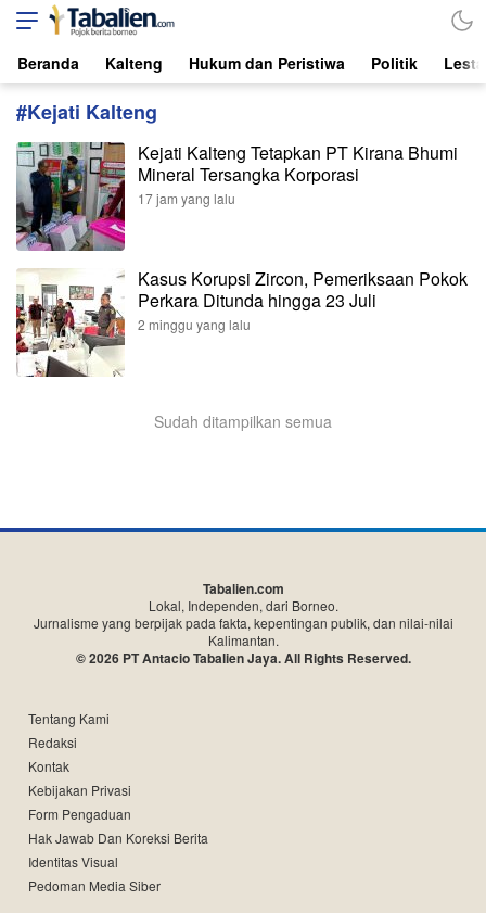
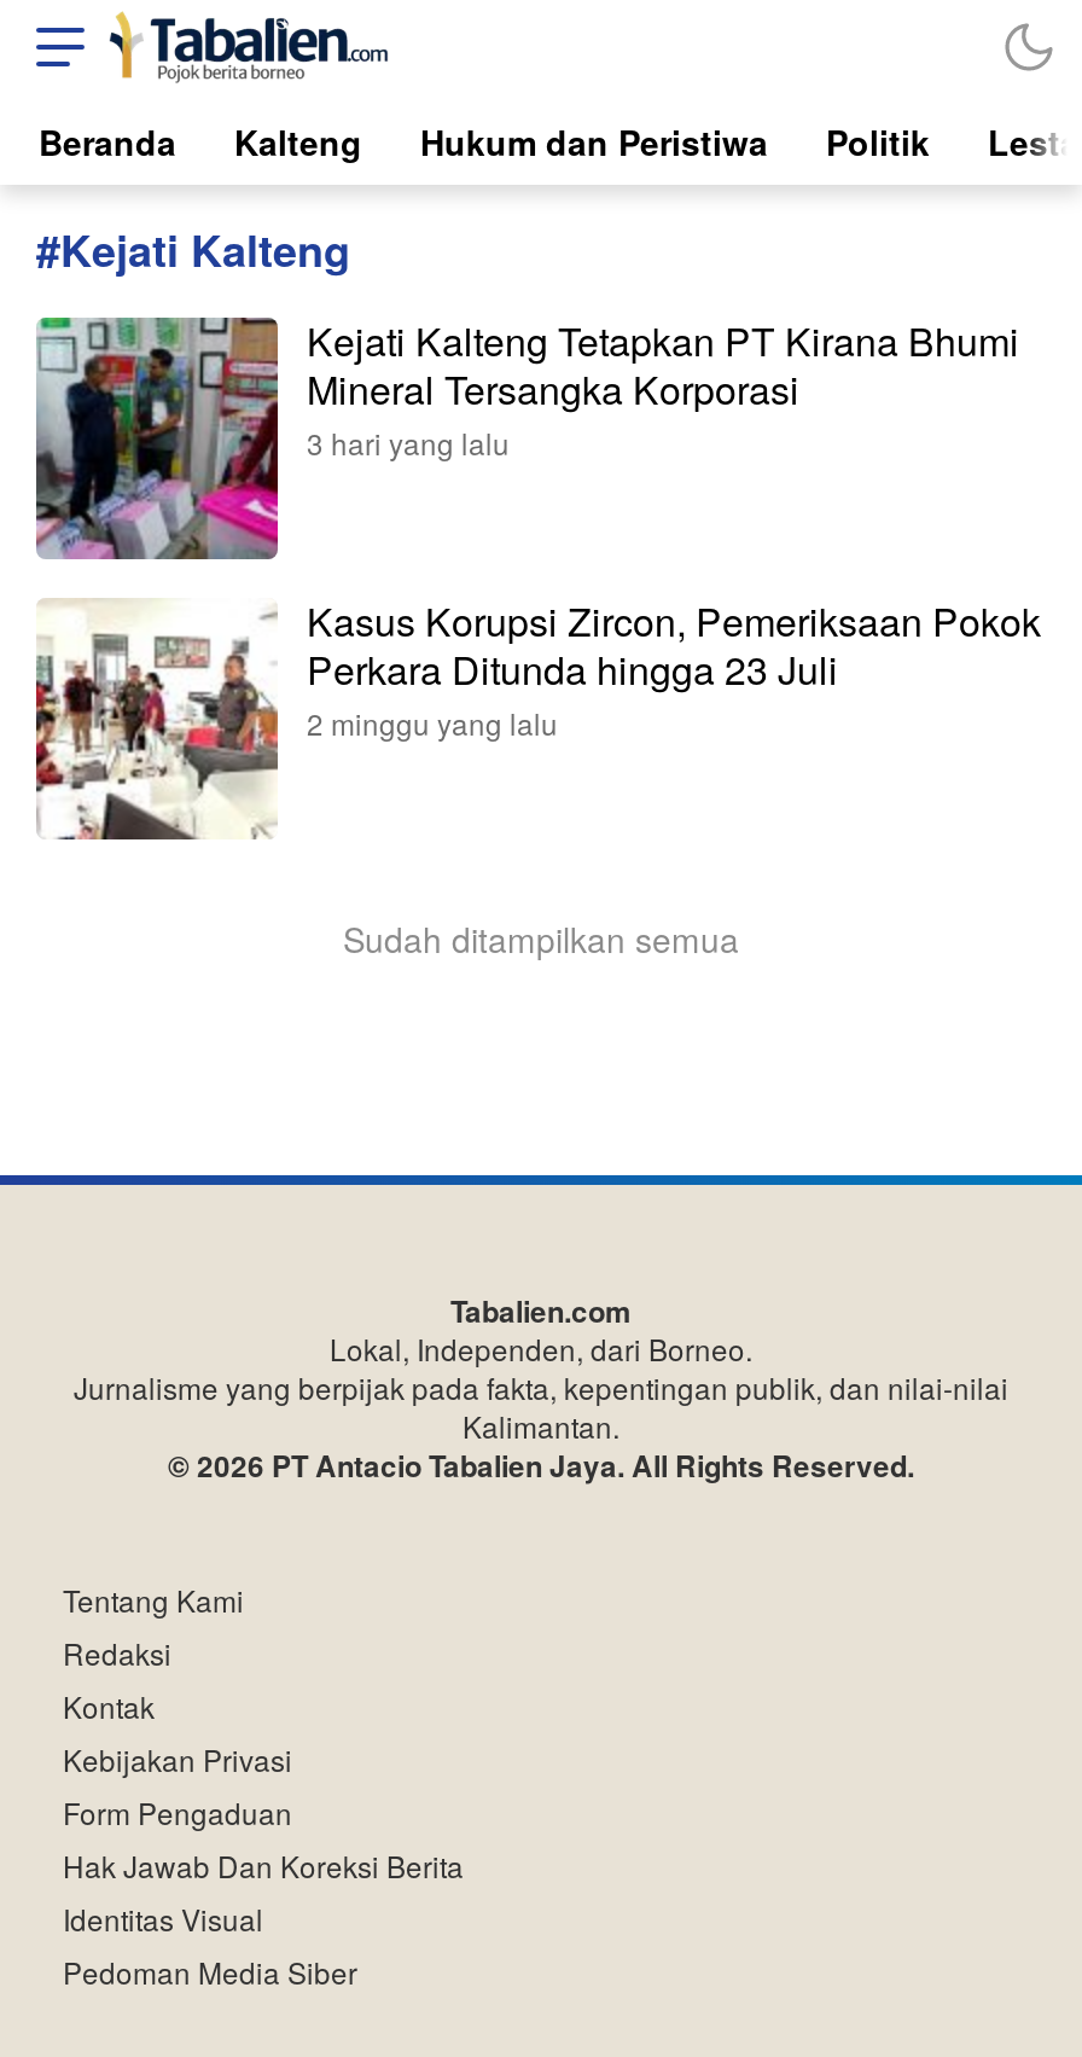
- 17 jam yang lalu
+ 3 hari yang lalu
